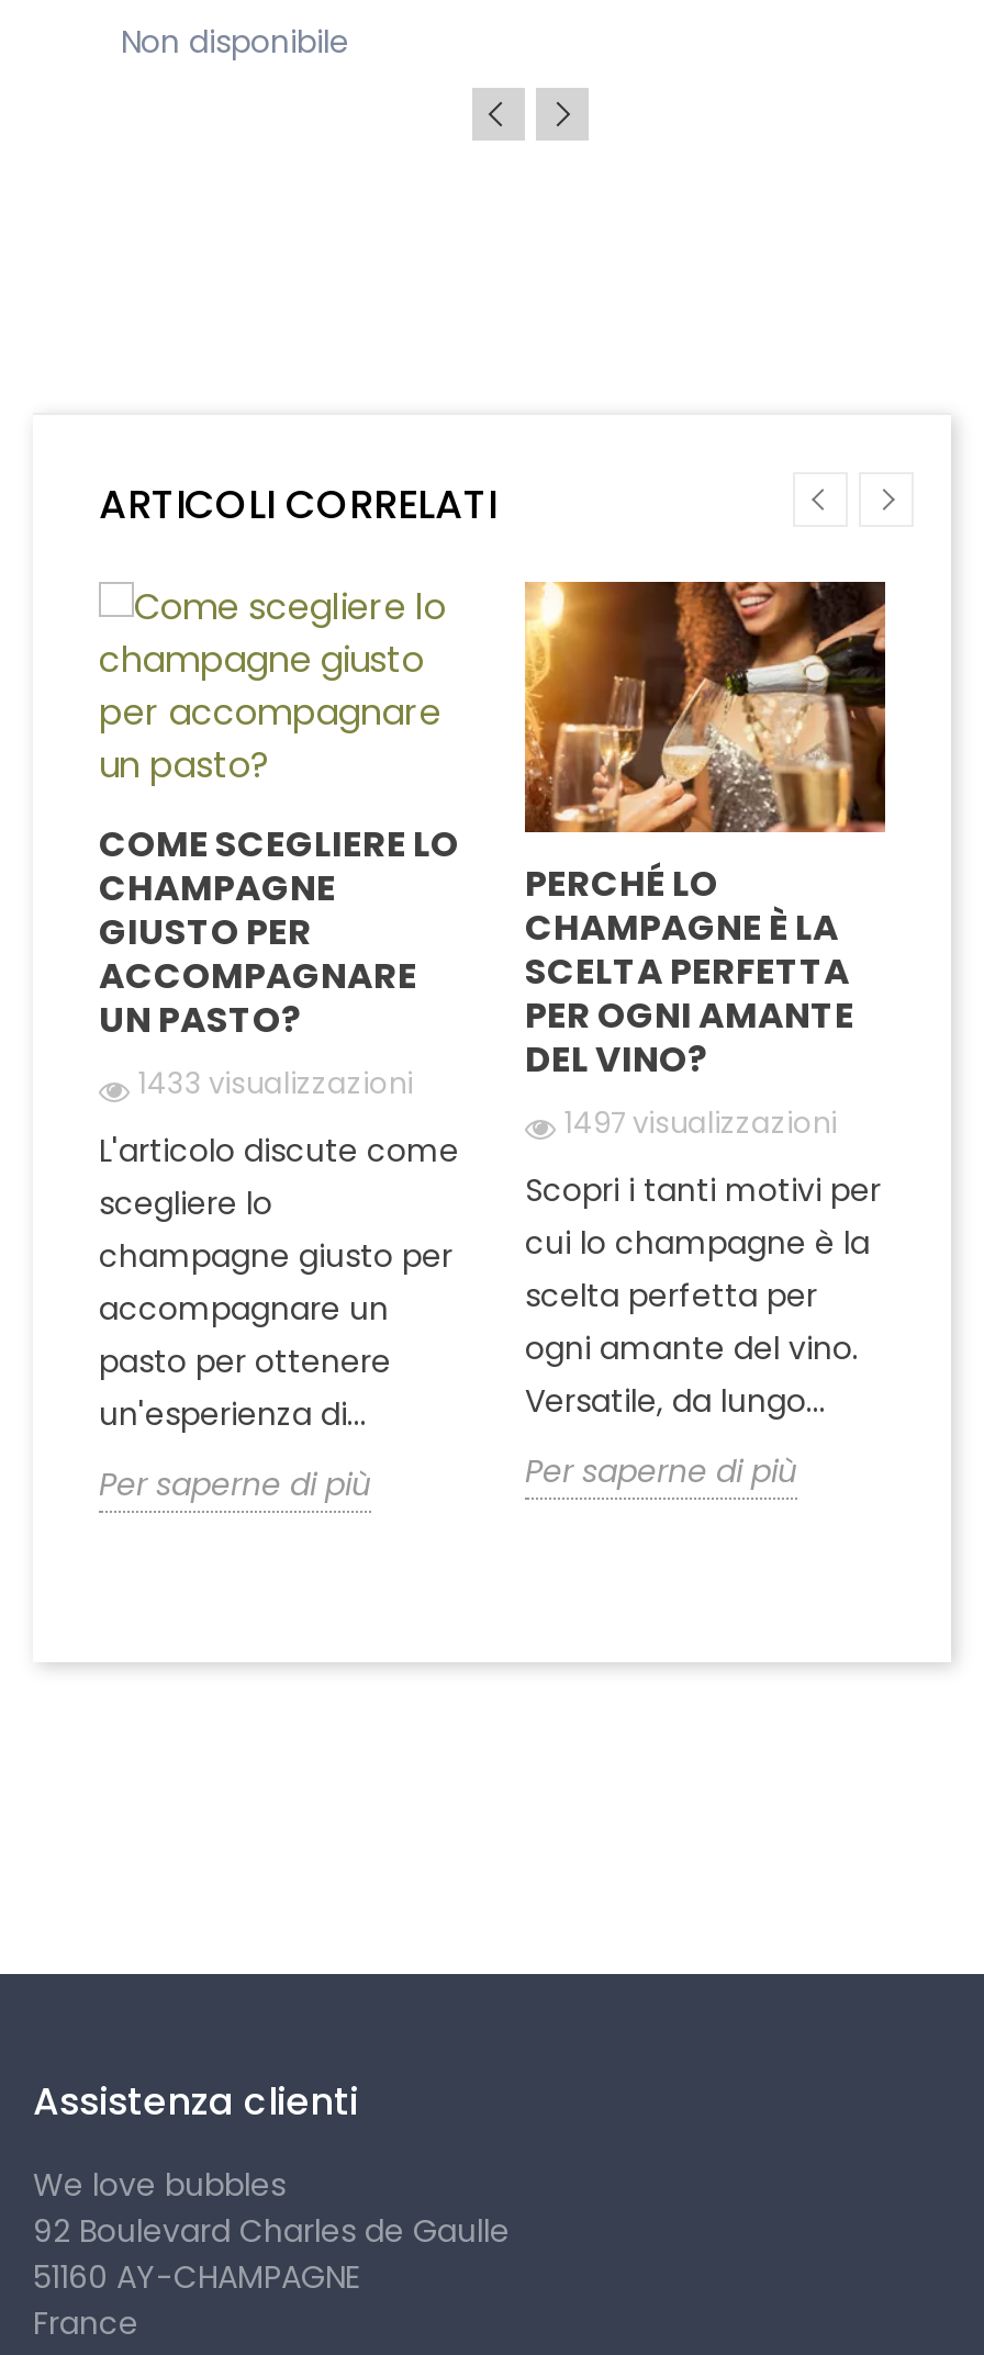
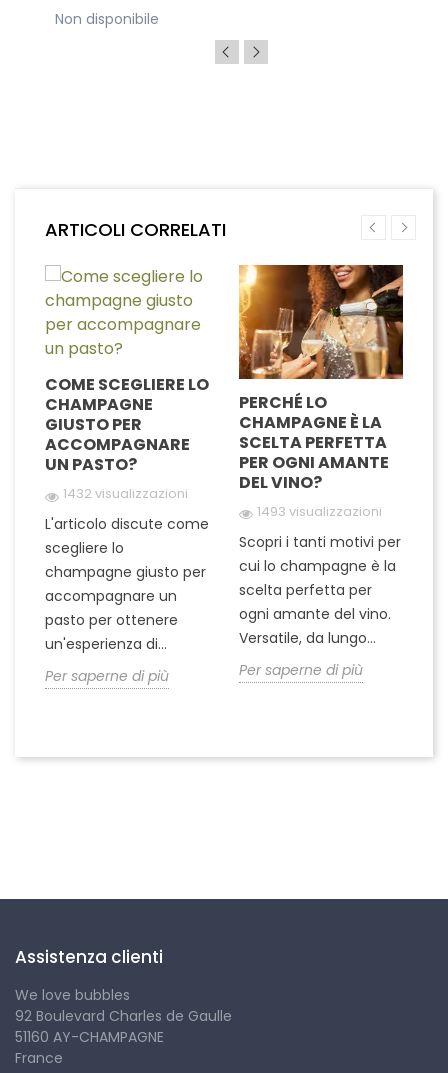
- 1433 visualizzazioni
+ 1432 visualizzazioni

- 1497 visualizzazioni
+ 1493 visualizzazioni
